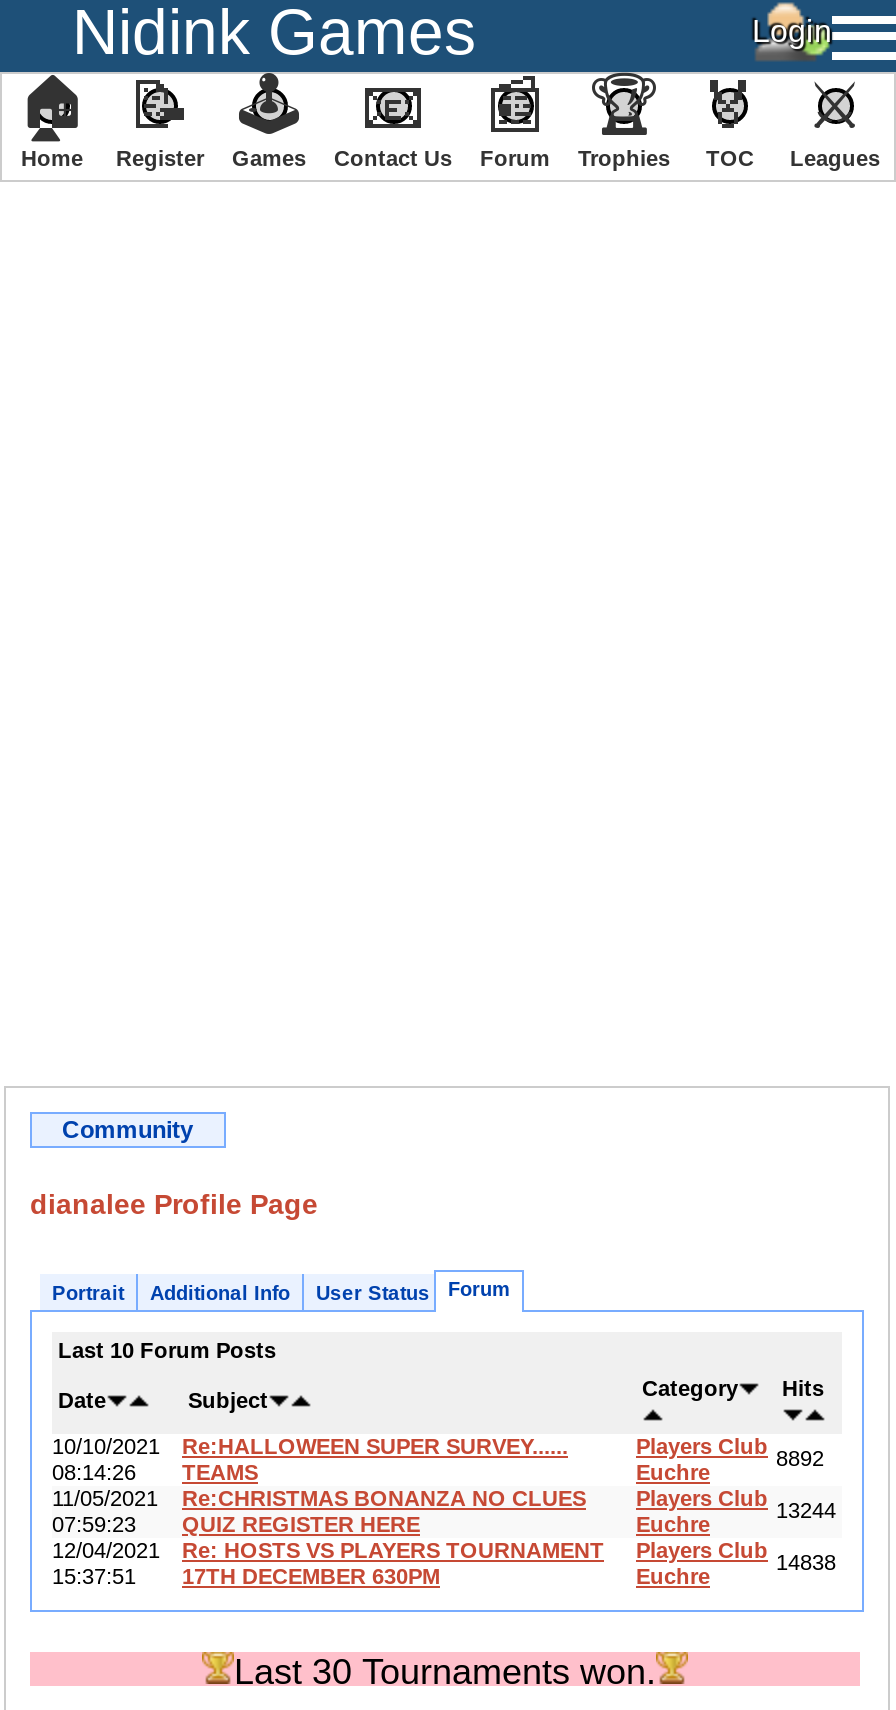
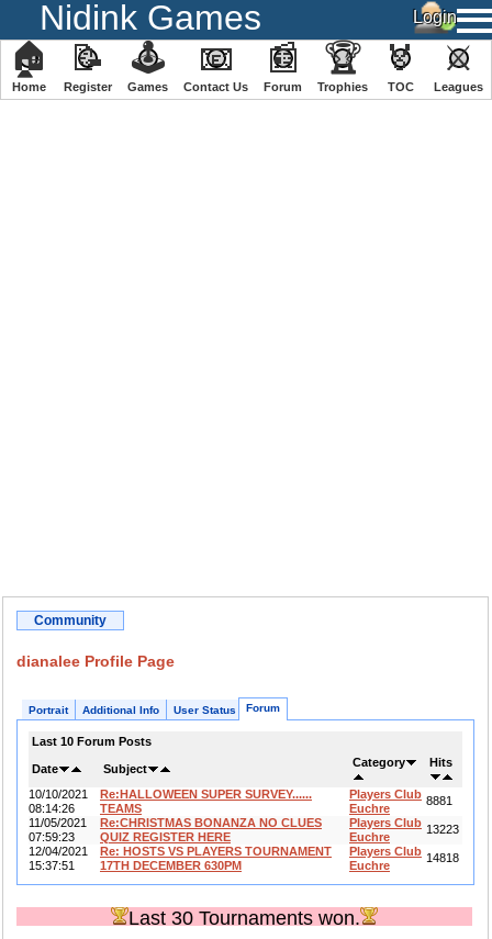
- Players Club 8892
+ Players Club 8881

- Players Club 13244
+ Players Club 13223

- 12/04/2021 Re: HOSTS VS PLAYERS TOURNAMENT Players Club 14838
+ 12/04/2021 Re: HOSTS VS PLAYERS TOURNAMENT Players Club 14818
